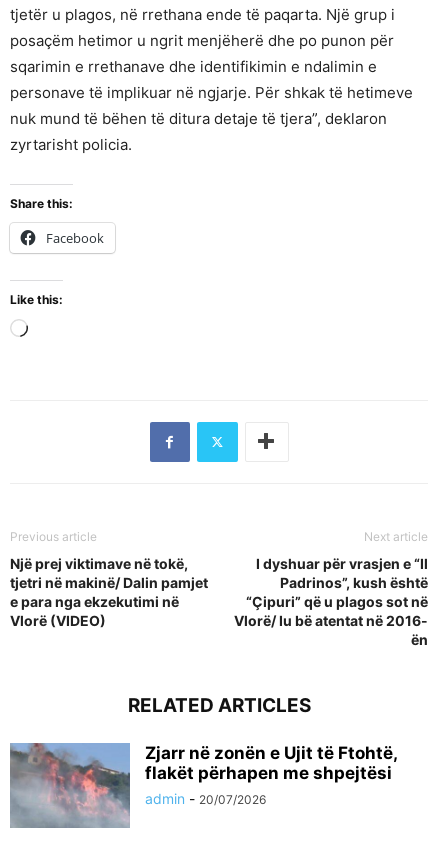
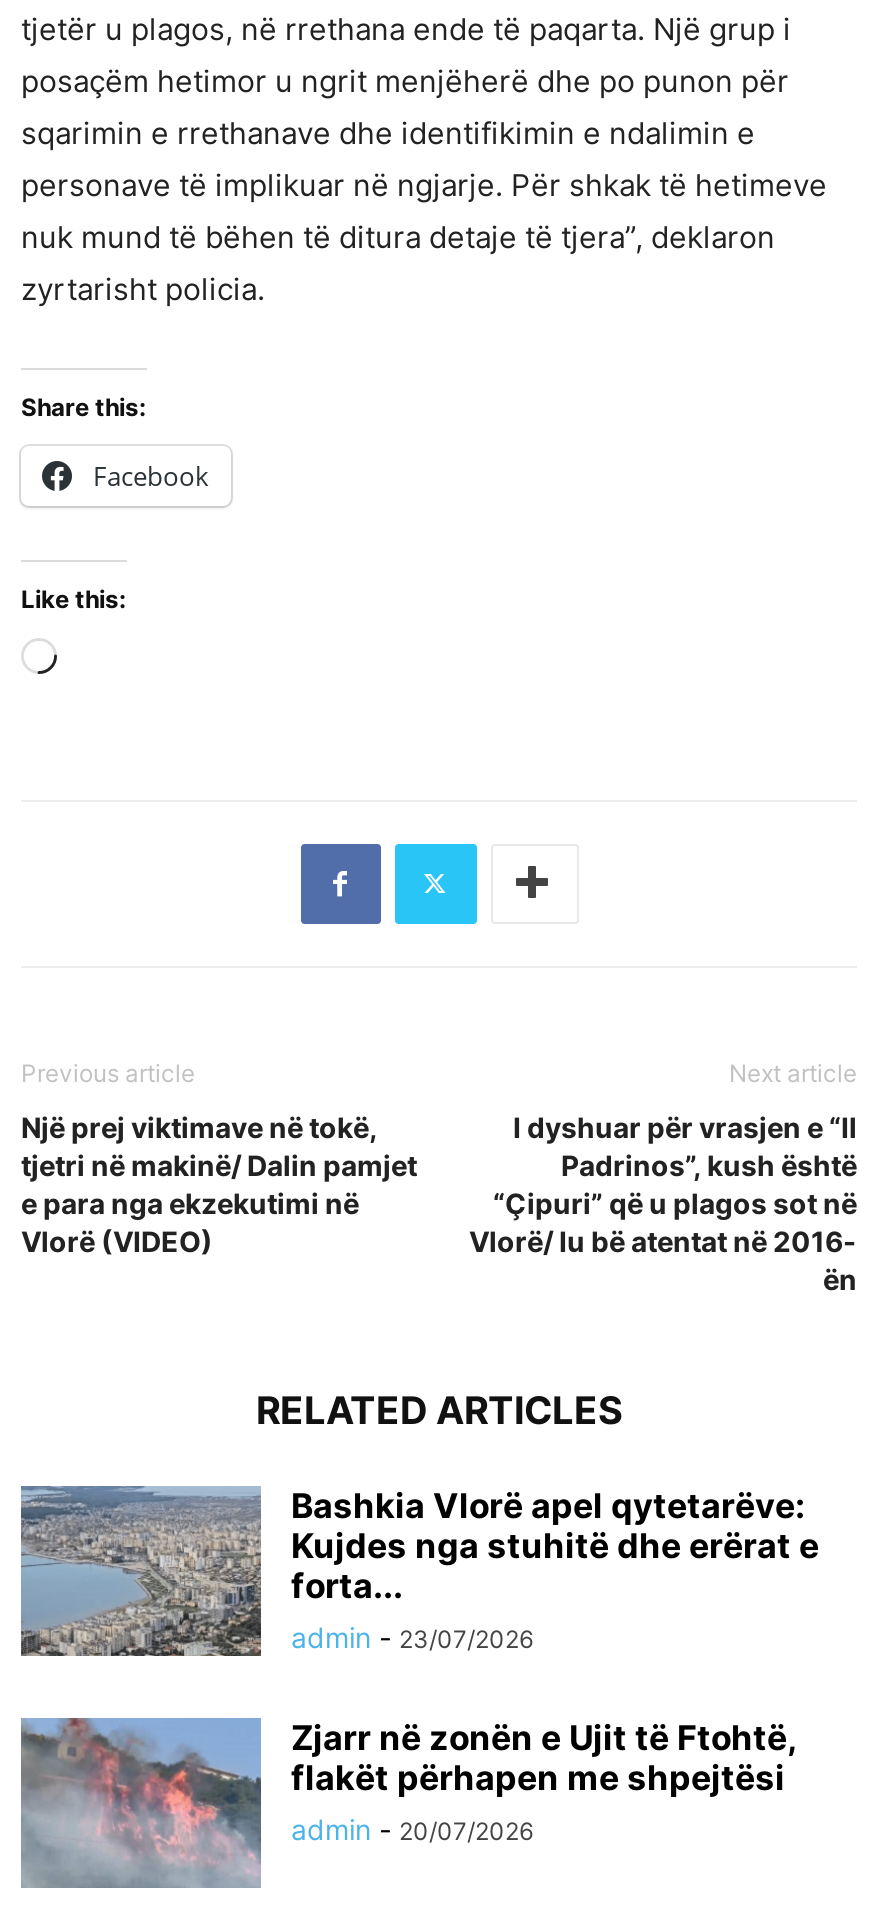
+ [image]
+ Bashkia Vlorë apel qytetarëve:
+ Kujdes nga stuhitë dhe erërat e
+ forta...
+ admin - 23/07/2026
